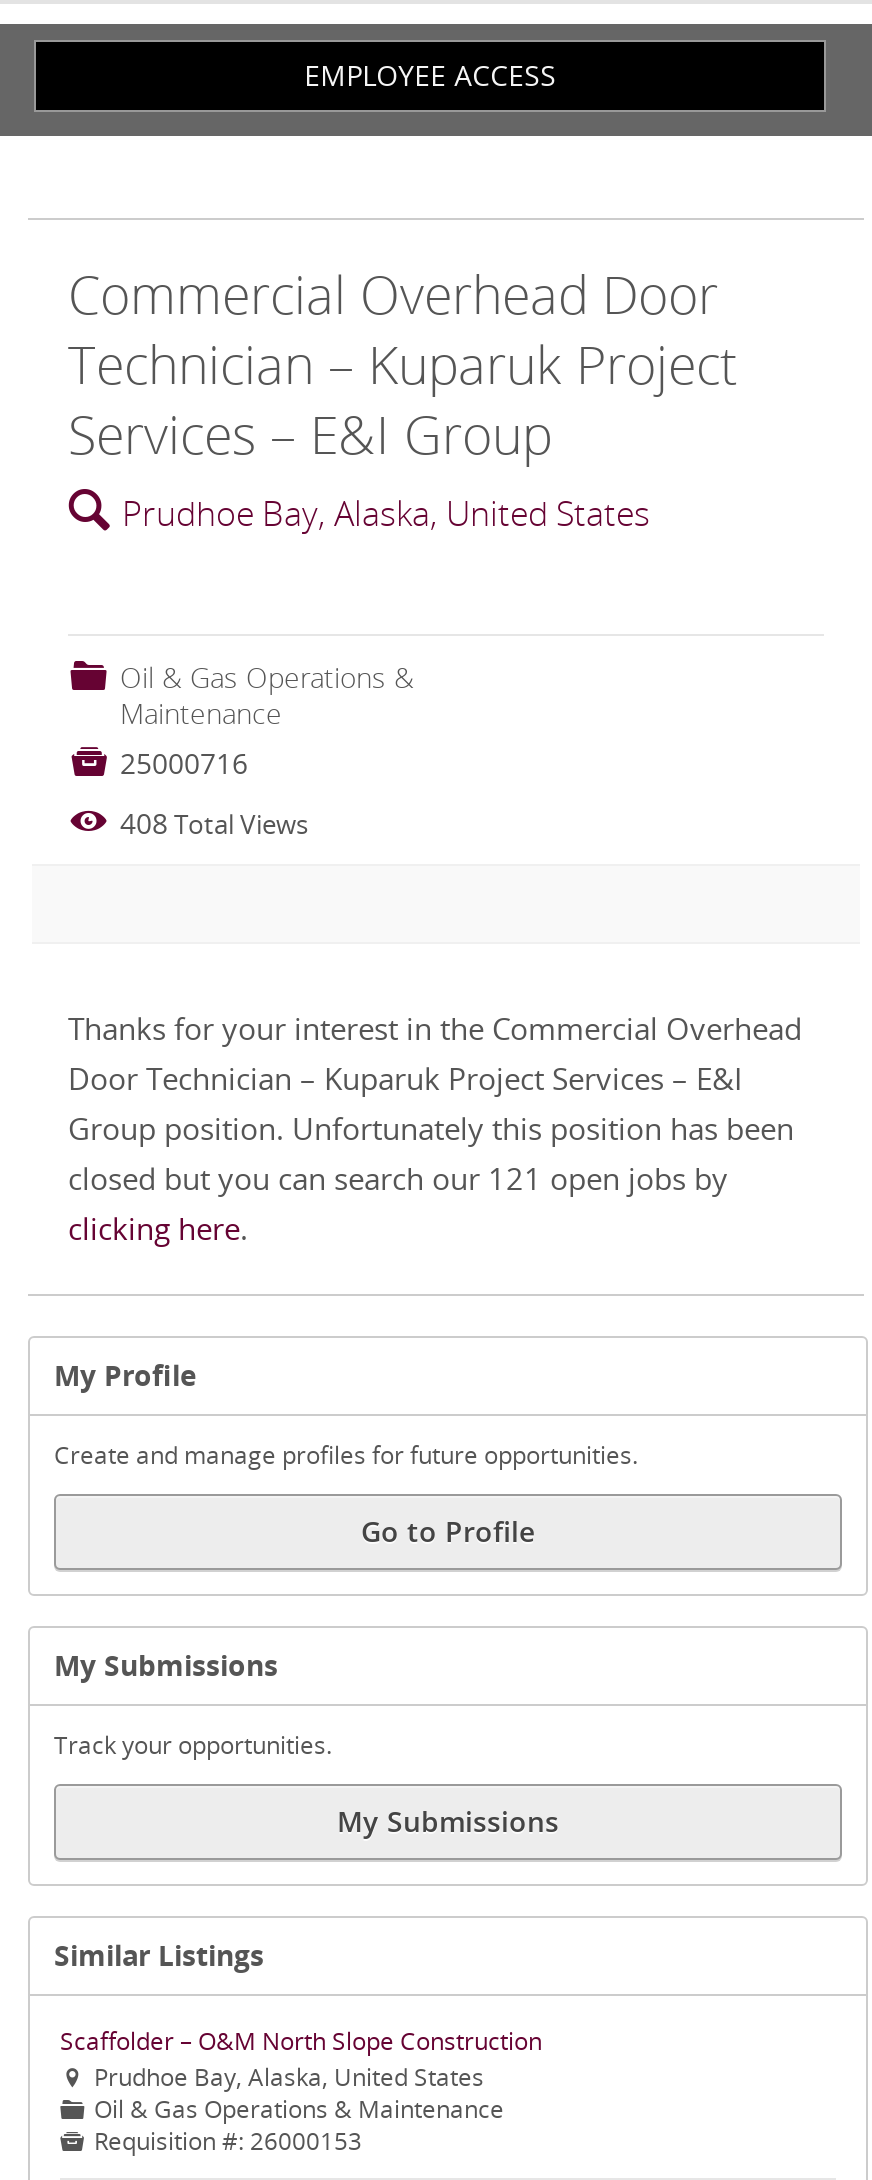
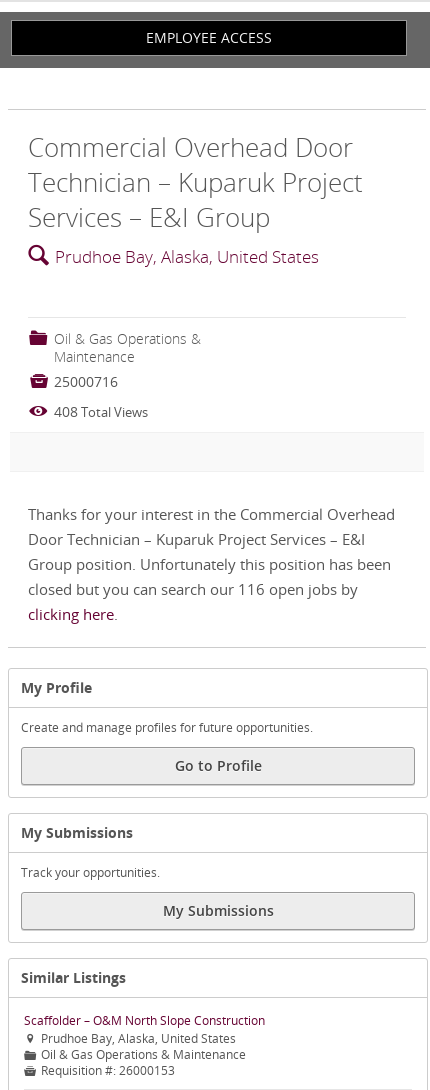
- closed but you can search our 121 open jobs by
+ closed but you can search our 116 open jobs by
